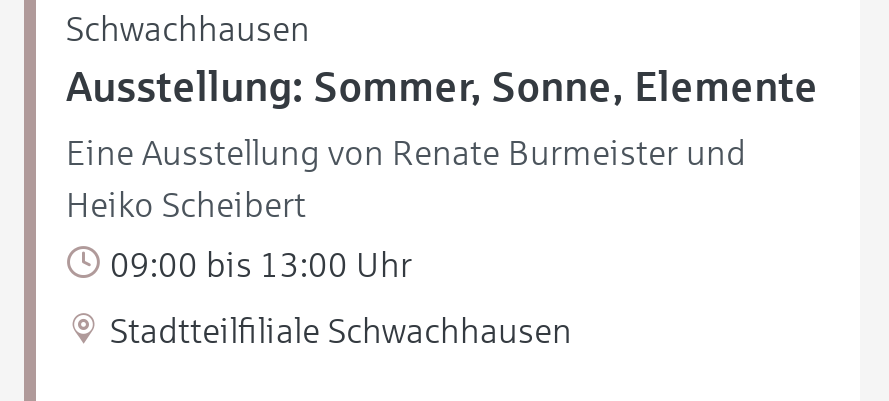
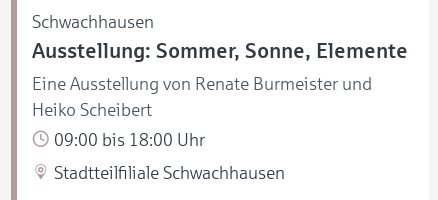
- 09:00 bis 13:00 Uhr
+ 09:00 bis 18:00 Uhr
